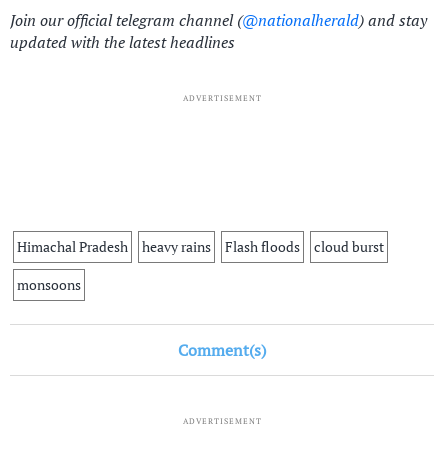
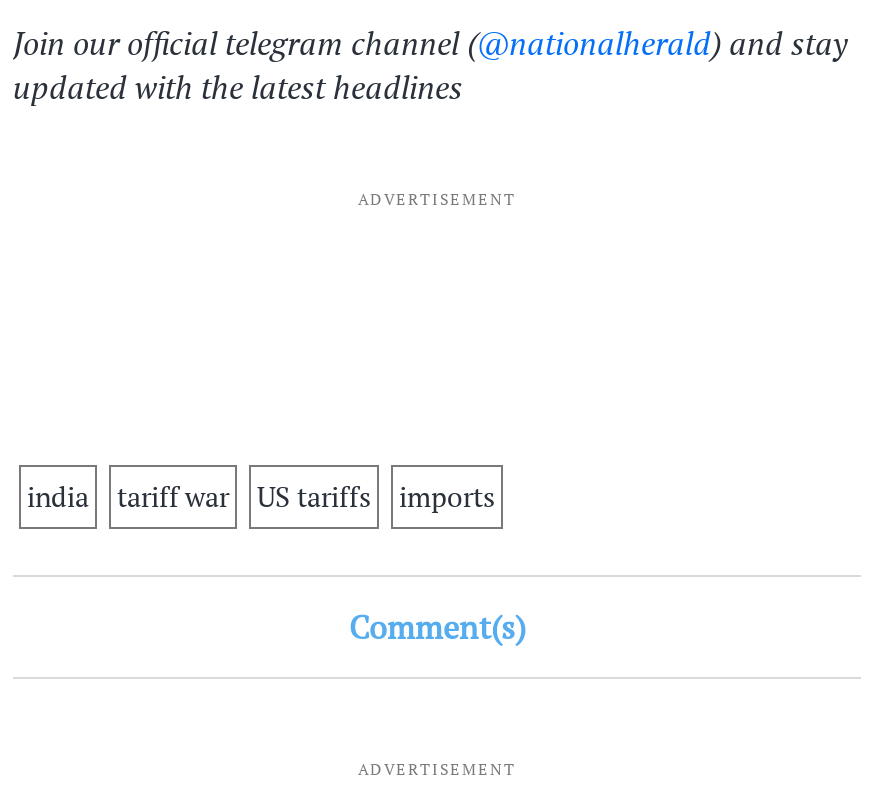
- Himachal Pradesh
- heavy rains
- Flash floods
- cloud burst
- monsoons
+ india
+ tariff war
+ US tariffs
+ imports
